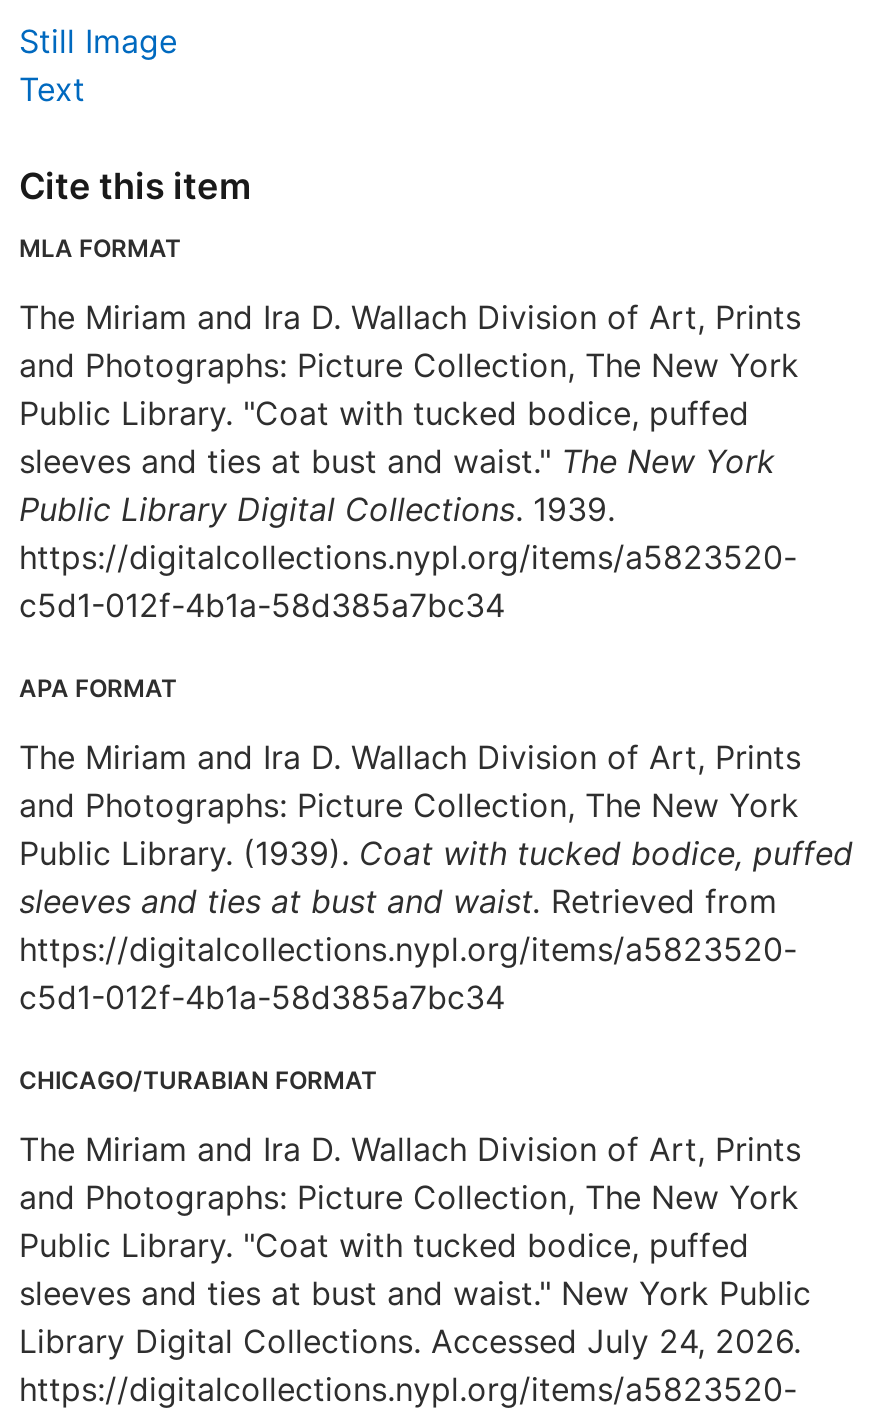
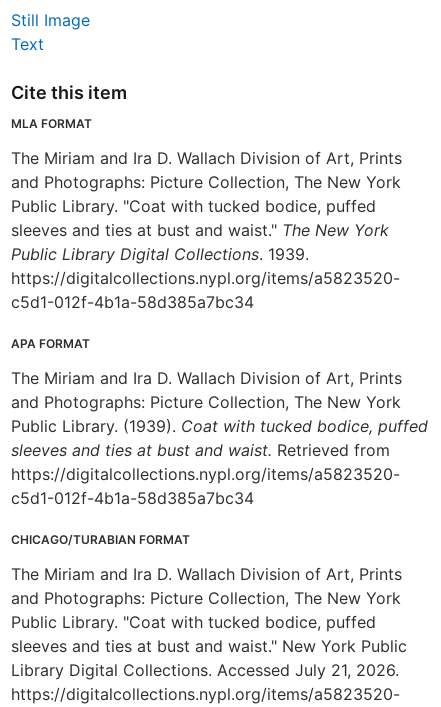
- Library Digital Collections. Accessed July 24, 2026.
+ Library Digital Collections. Accessed July 21, 2026.
